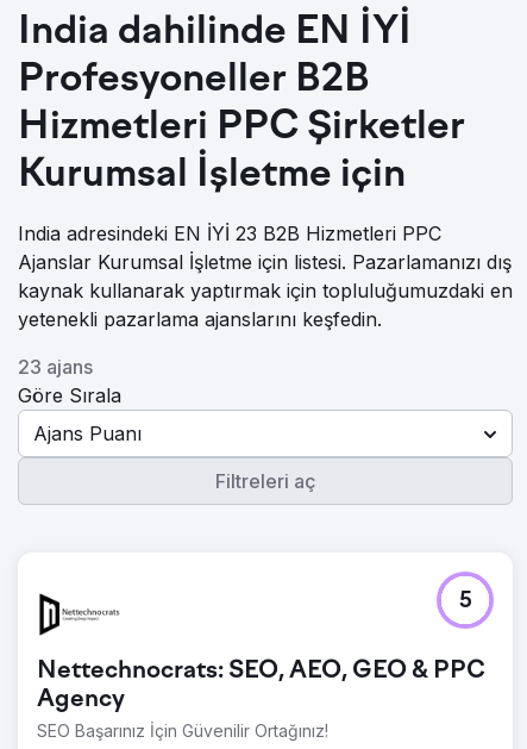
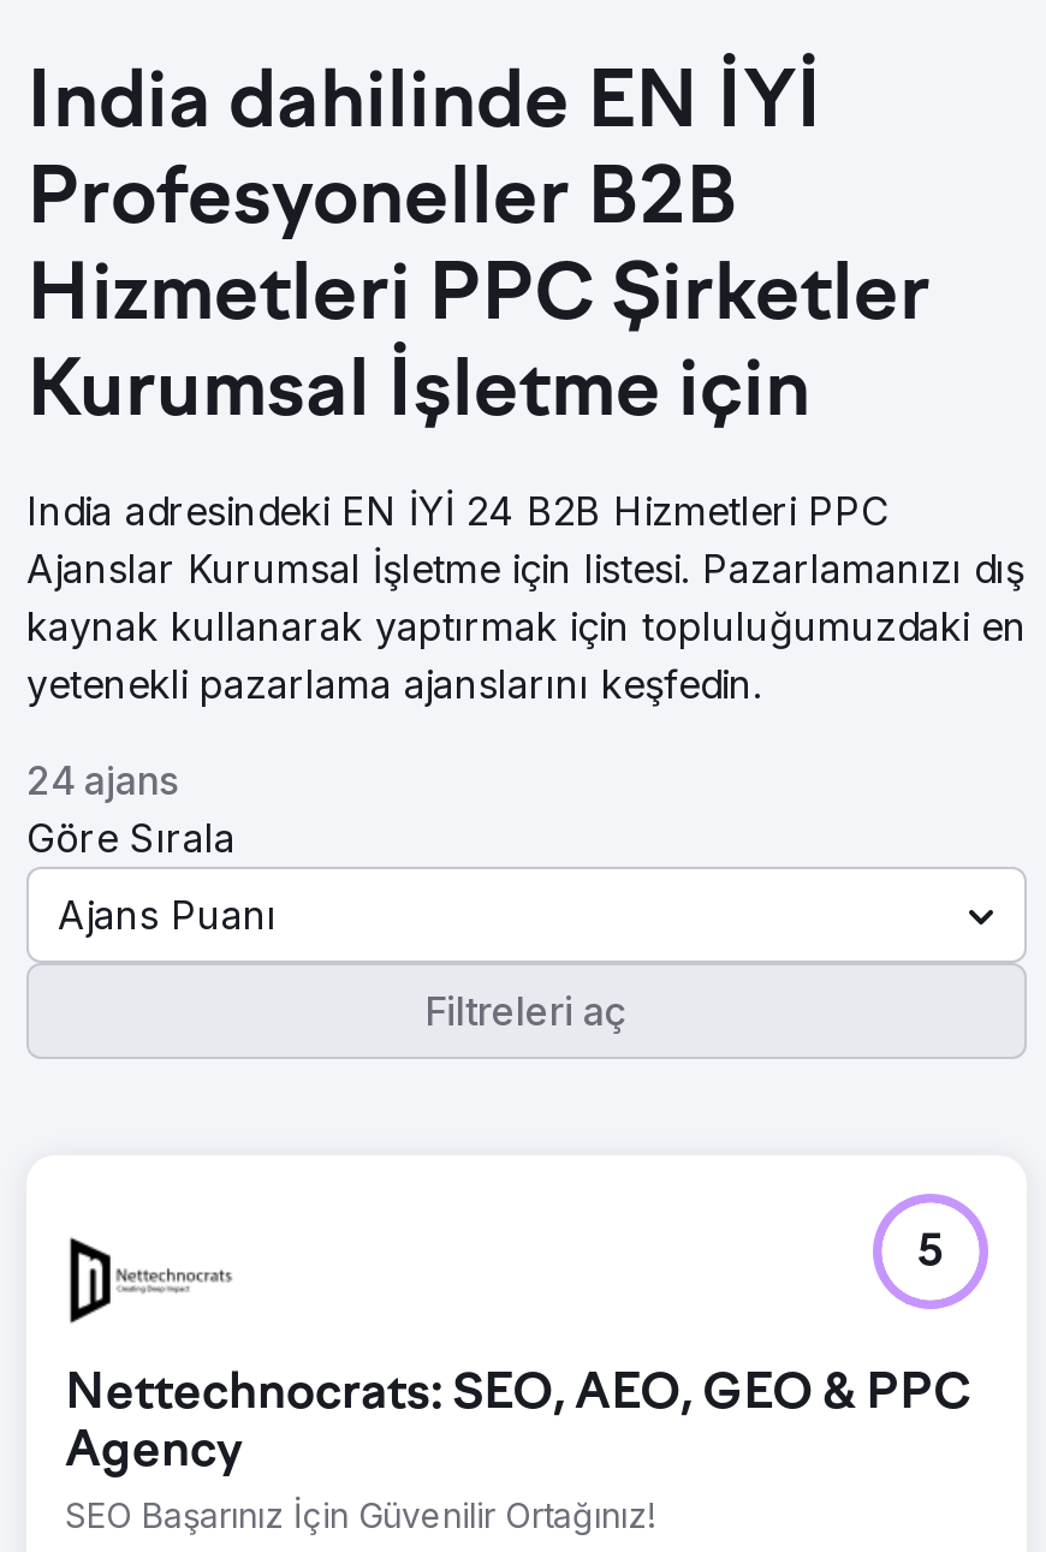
- India adresindeki EN İYİ 23 B2B Hizmetleri PPC
+ India adresindeki EN İYİ 24 B2B Hizmetleri PPC

- 23 ajans
+ 24 ajans
